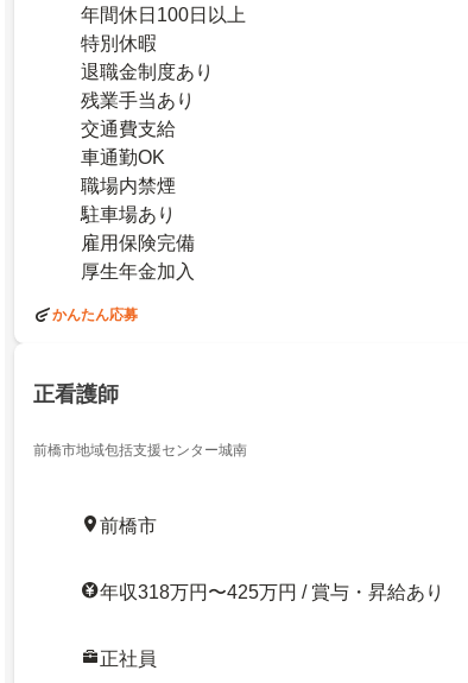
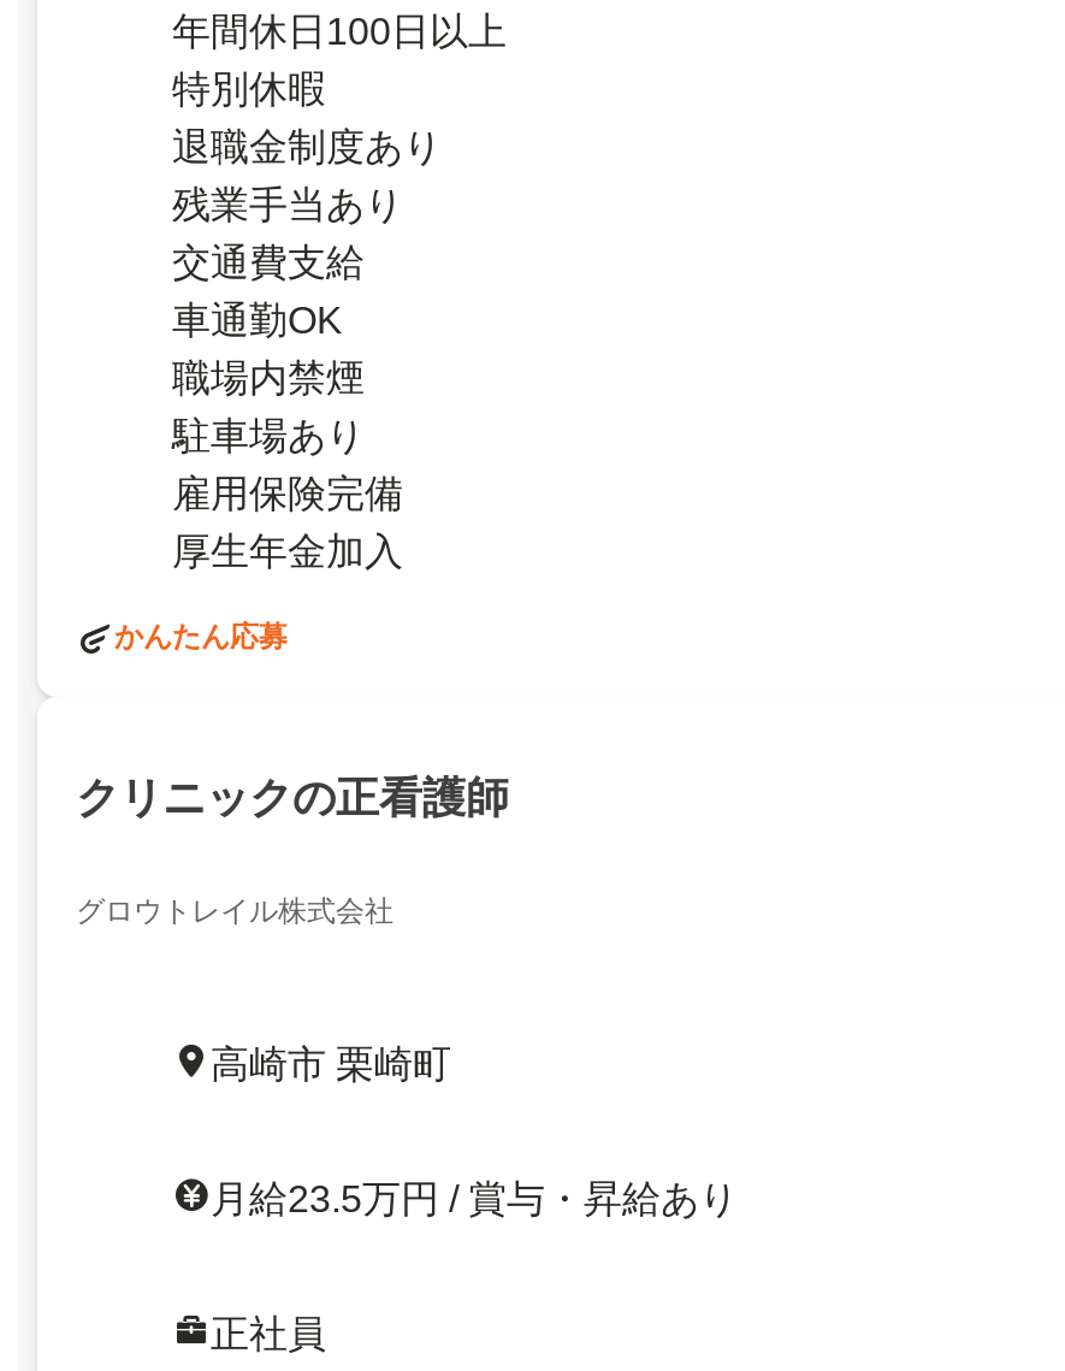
- 正看護師
+ クリニックの正看護師

- 前橋市地域包括支援センター城南
+ グロウトレイル株式会社

- 前橋市
+ 高崎市 栗崎町

- 年収318万円〜425万円 / 賞与・昇給あり
+ 月給23.5万円 / 賞与・昇給あり
